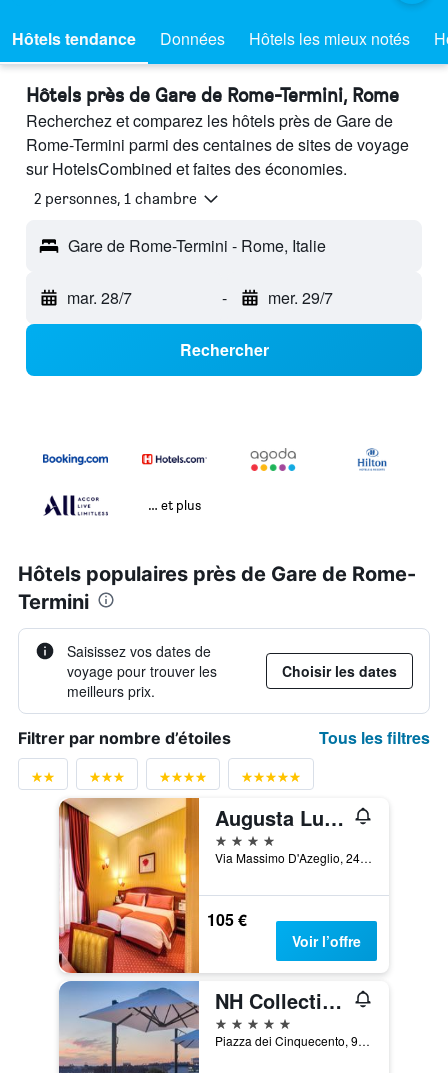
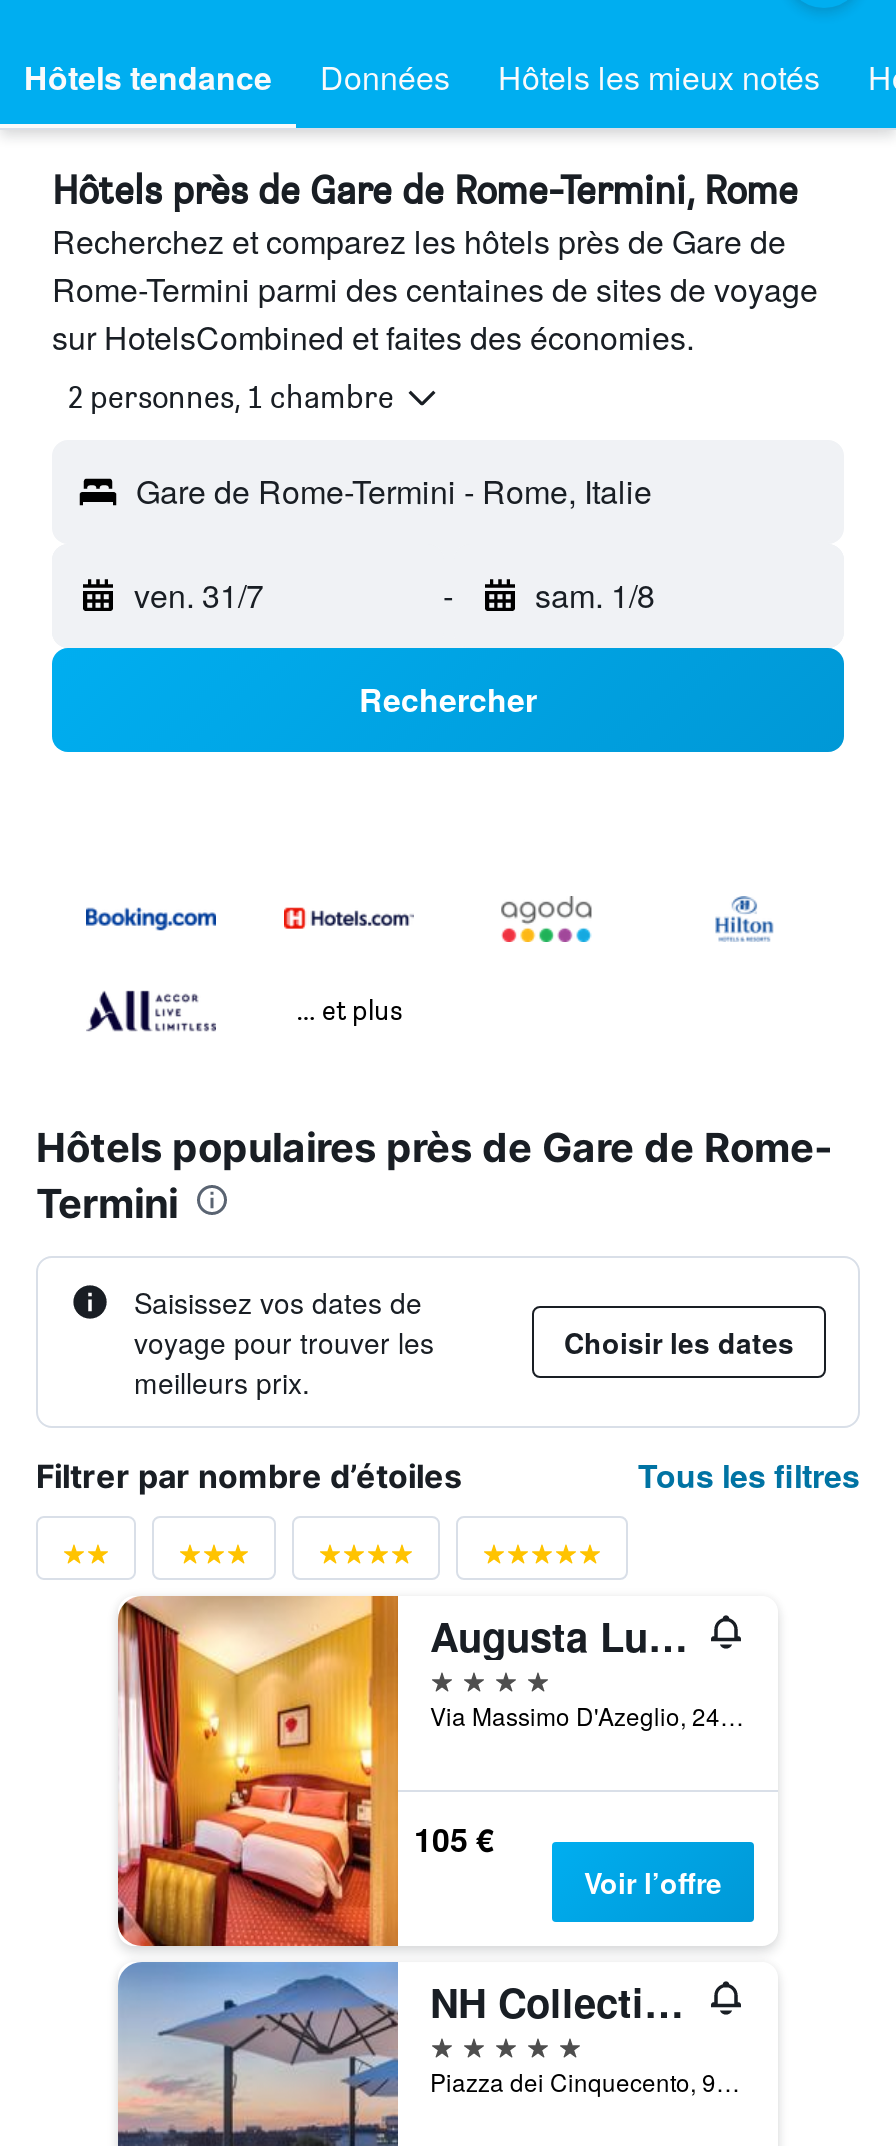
- mar. 28/7
+ ven. 31/7

- mer. 29/7
+ sam. 1/8
